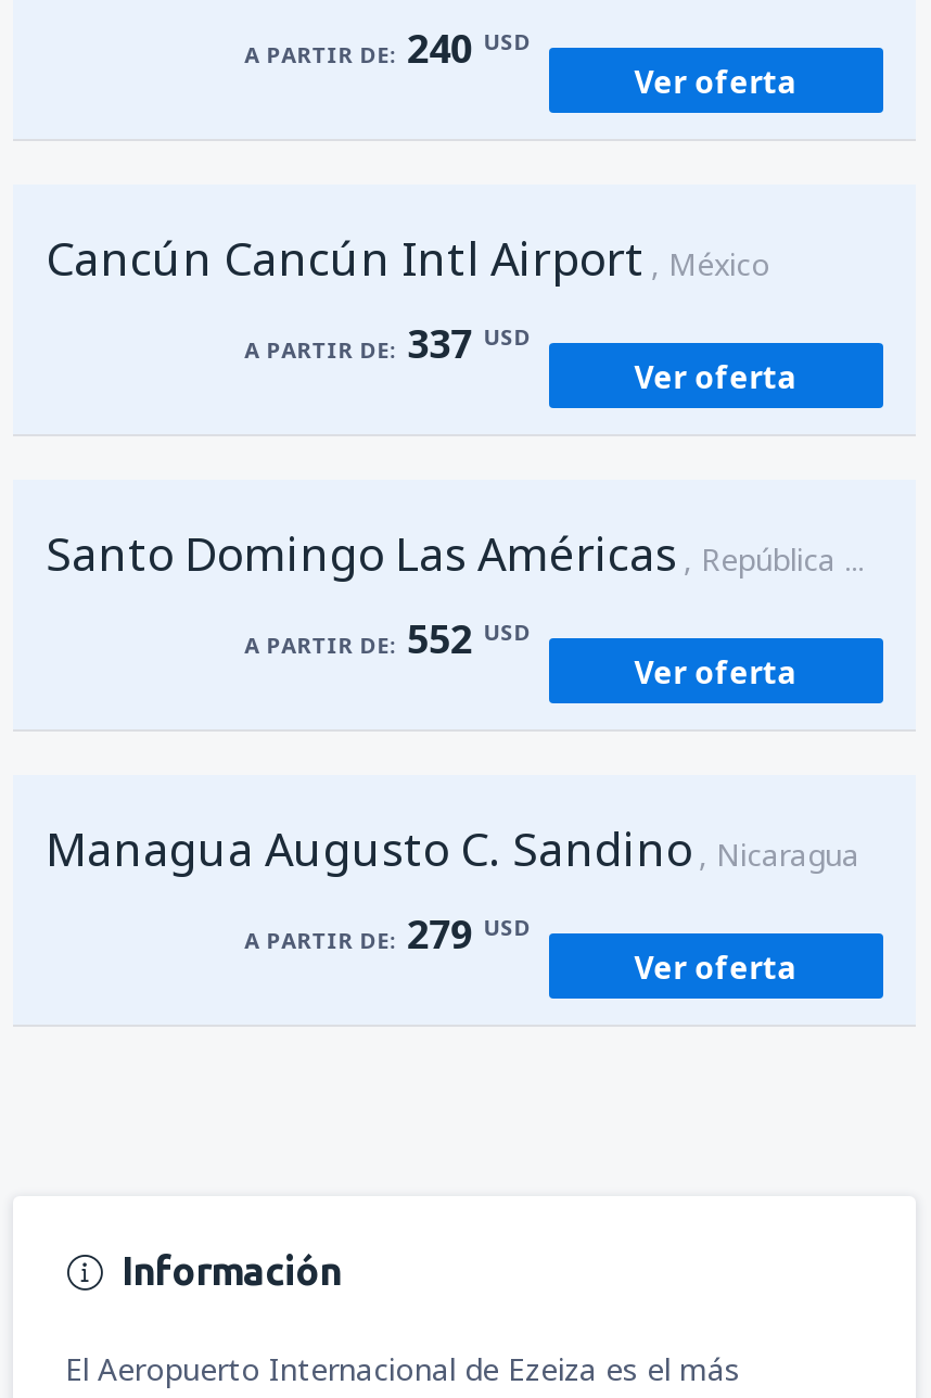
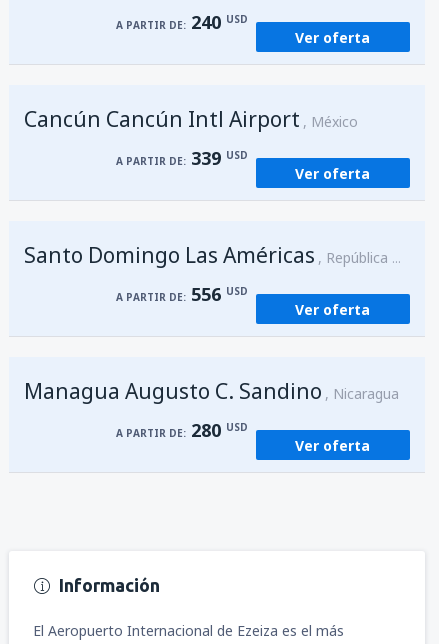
- A PARTIR DE: 337 USD
+ A PARTIR DE: 339 USD

- A PARTIR DE: 552 USD
+ A PARTIR DE: 556 USD

- A PARTIR DE: 279 USD
+ A PARTIR DE: 280 USD
